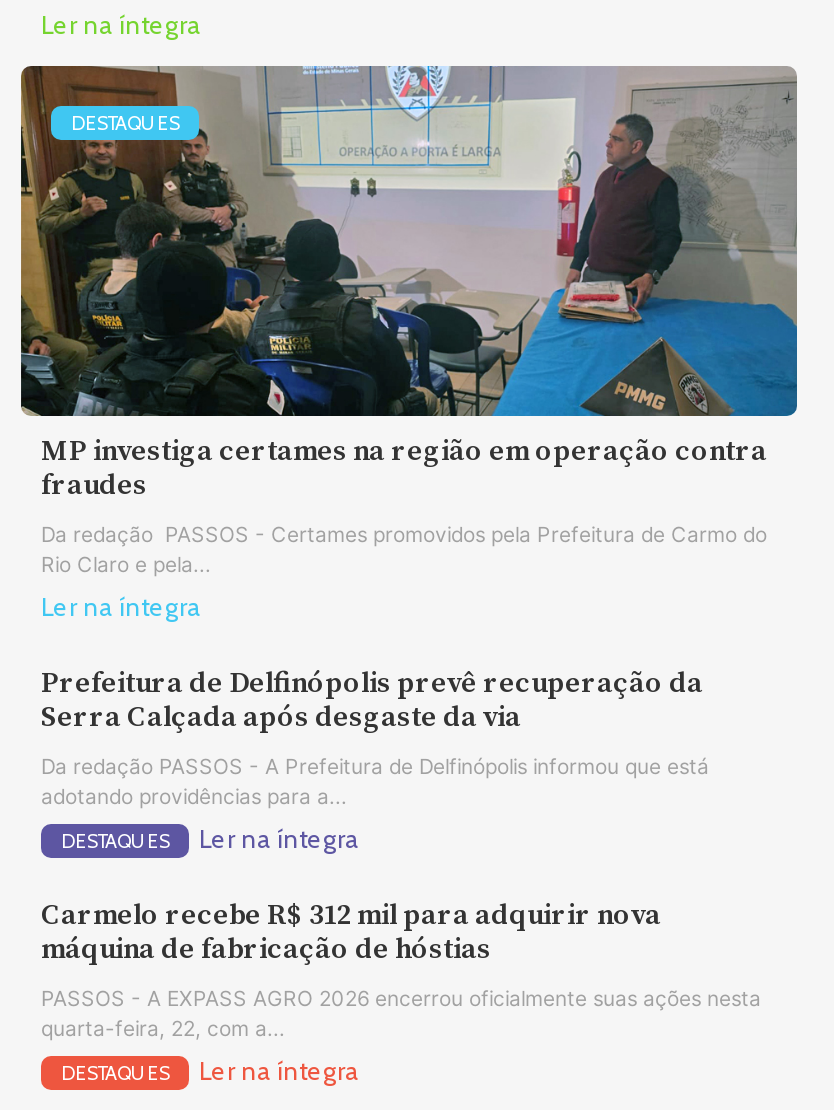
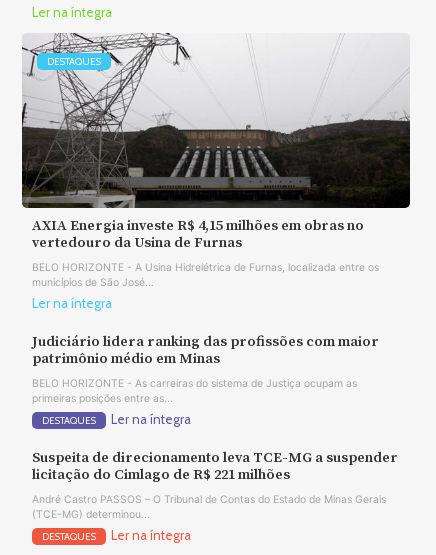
- [image]
- MP investiga certames na região em operação contra
- fraudes
+ [image]
+ AXIA Energia investe R$ 4,15 milhões em obras no
+ vertedouro da Usina de Furnas

- Da redação PASSOS - Certames promovidos pela Prefeitura de Carmo do
- Rio Claro e pela...
+ BELO HORIZONTE - A Usina Hidrelétrica de Furnas, localizada entre os
+ municípios de São José...

- Prefeitura de Delfinópolis prevê recuperação da
- Serra Calçada após desgaste da via
+ Judiciário lidera ranking das profissões com maior
+ patrimônio médio em Minas

- Da redação PASSOS - A Prefeitura de Delfinópolis informou que está
- adotando providências para a...
+ BELO HORIZONTE - As carreiras do sistema de Justiça ocupam as
+ primeiras posições entre as...

- Carmelo recebe R$ 312 mil para adquirir nova
- máquina de fabricação de hóstias
+ Suspeita de direcionamento leva TCE-MG a suspender
+ licitação do Cimlago de R$ 221 milhões

- PASSOS - A EXPASS AGRO 2026 encerrou oficialmente suas ações nesta
- quarta-feira, 22, com a...
+ André Castro PASSOS – O Tribunal de Contas do Estado de Minas Gerais
+ (TCE-MG) determinou...
